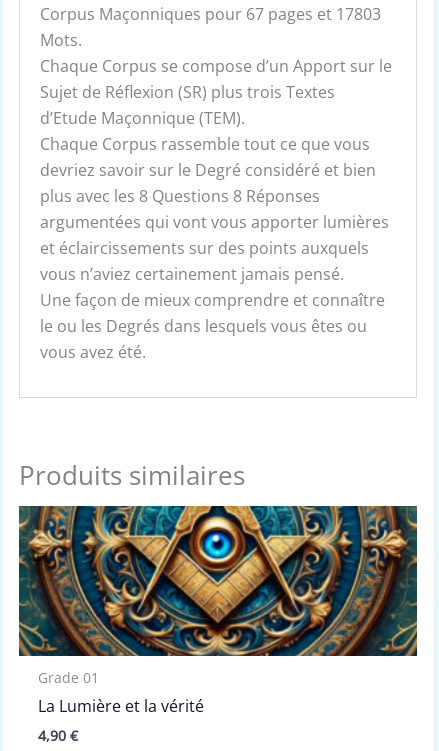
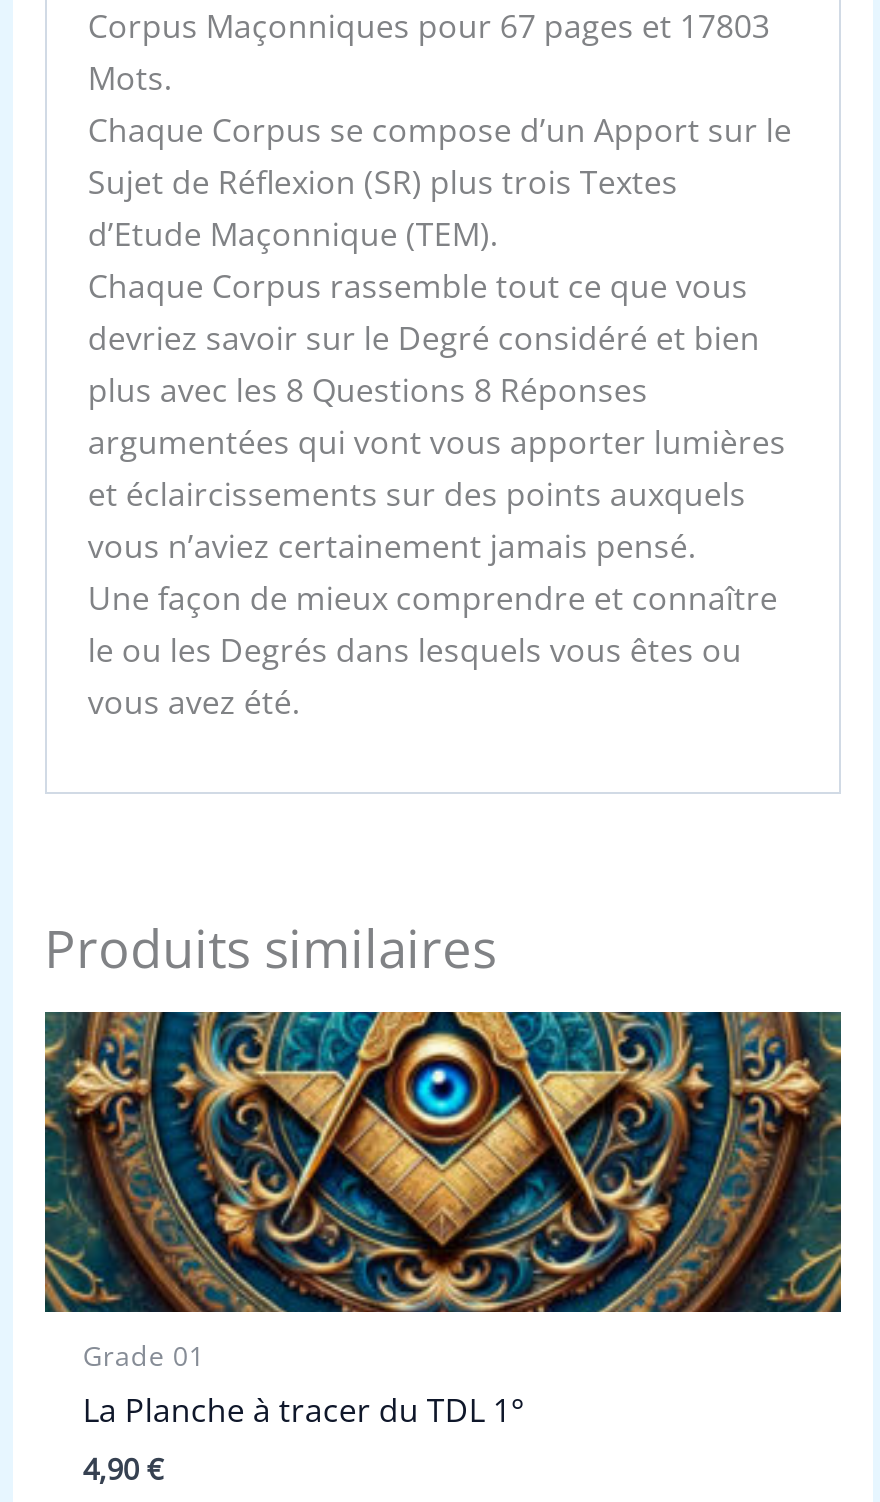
- La Lumière et la vérité
+ La Planche à tracer du TDL 1°
